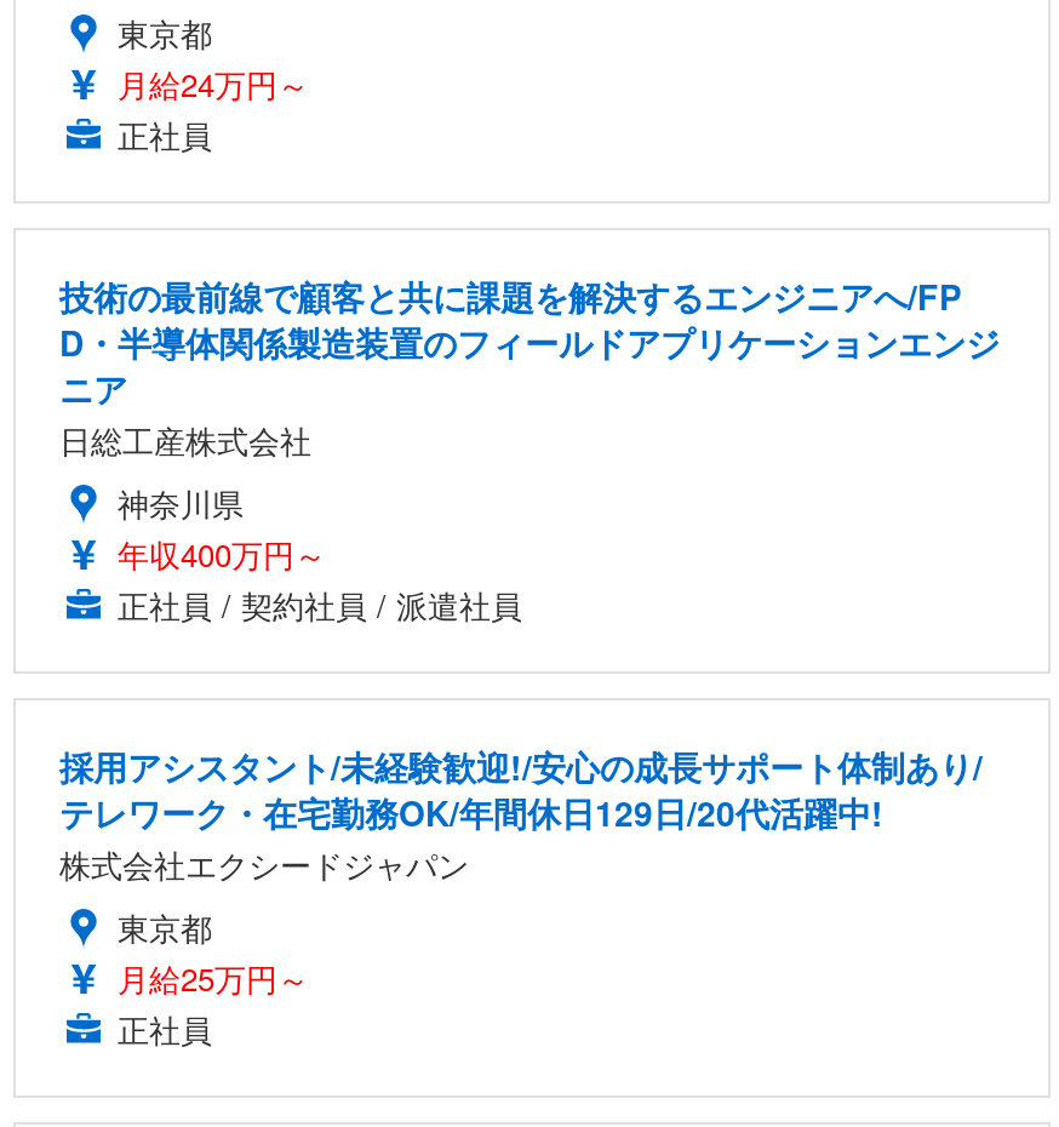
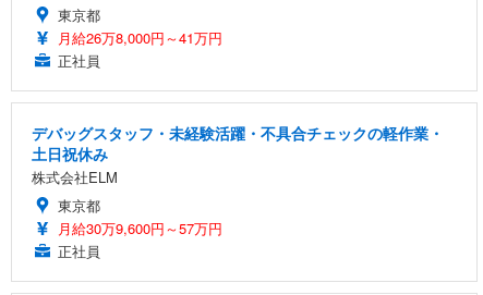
- 月給24万円～
+ 月給26万8,000円～41万円

- 技術の最前線で顧客と共に課題を解決するエンジニアへ/FP
- D・半導体関係製造装置のフィールドアプリケーションエンジ
- ニア
- 日総工産株式会社
- 神奈川県
- 年収400万円～
- 正社員 / 契約社員 / 派遣社員
- 採用アシスタント/未経験歓迎!/安心の成長サポート体制あり/
- テレワーク・在宅勤務OK/年間休日129日/20代活躍中!
- 株式会社エクシードジャパン
+ デバッグスタッフ・未経験活躍・不具合チェックの軽作業・
+ 土日祝休み
+ 株式会社ELM

- 月給25万円～
+ 月給30万9,600円～57万円
